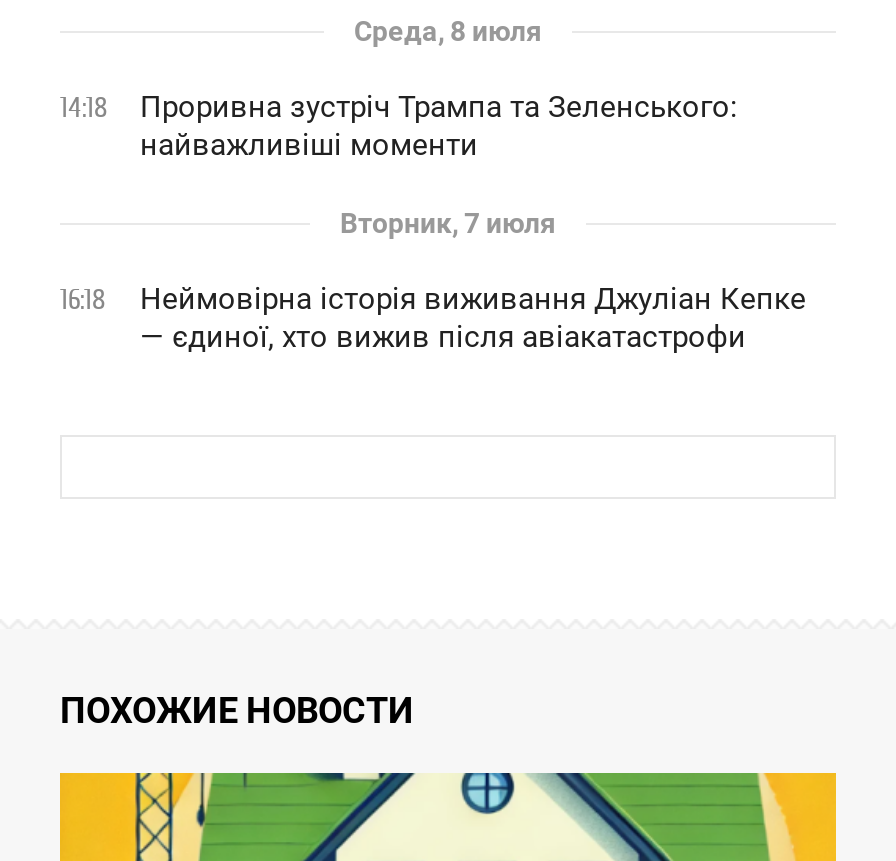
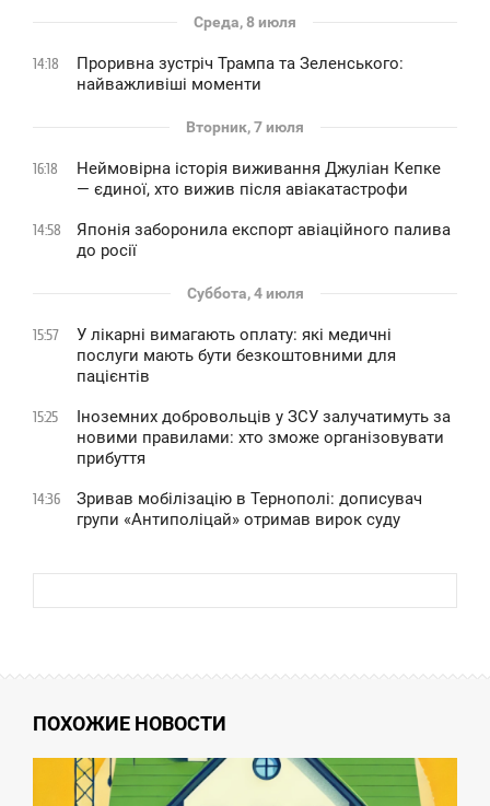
+ 14:58
+ Японія заборонила експорт авіаційного палива
+ до росії
+ Суббота, 4 июля
+ 15:57
+ У лікарні вимагають оплату: які медичні
+ послуги мають бути безкоштовними для
+ пацієнтів
+ 15:25
+ Іноземних добровольців у ЗСУ залучатимуть за
+ новими правилами: хто зможе організовувати
+ прибуття
+ 14:36
+ Зривав мобілізацію в Тернополі: дописувач
+ групи «Антиполіцай» отримав вирок суду
